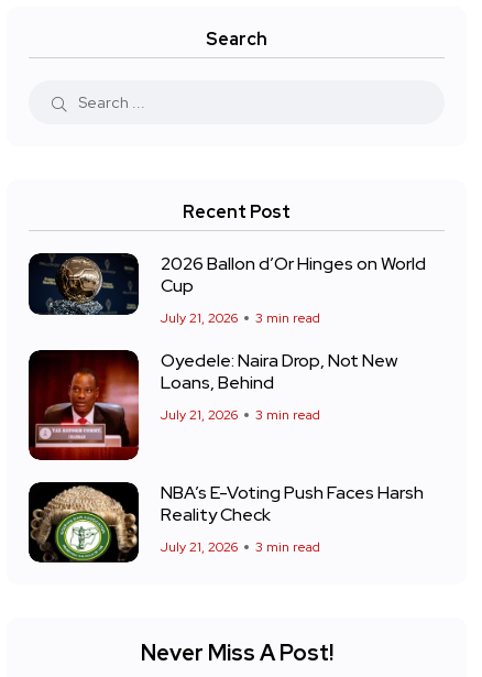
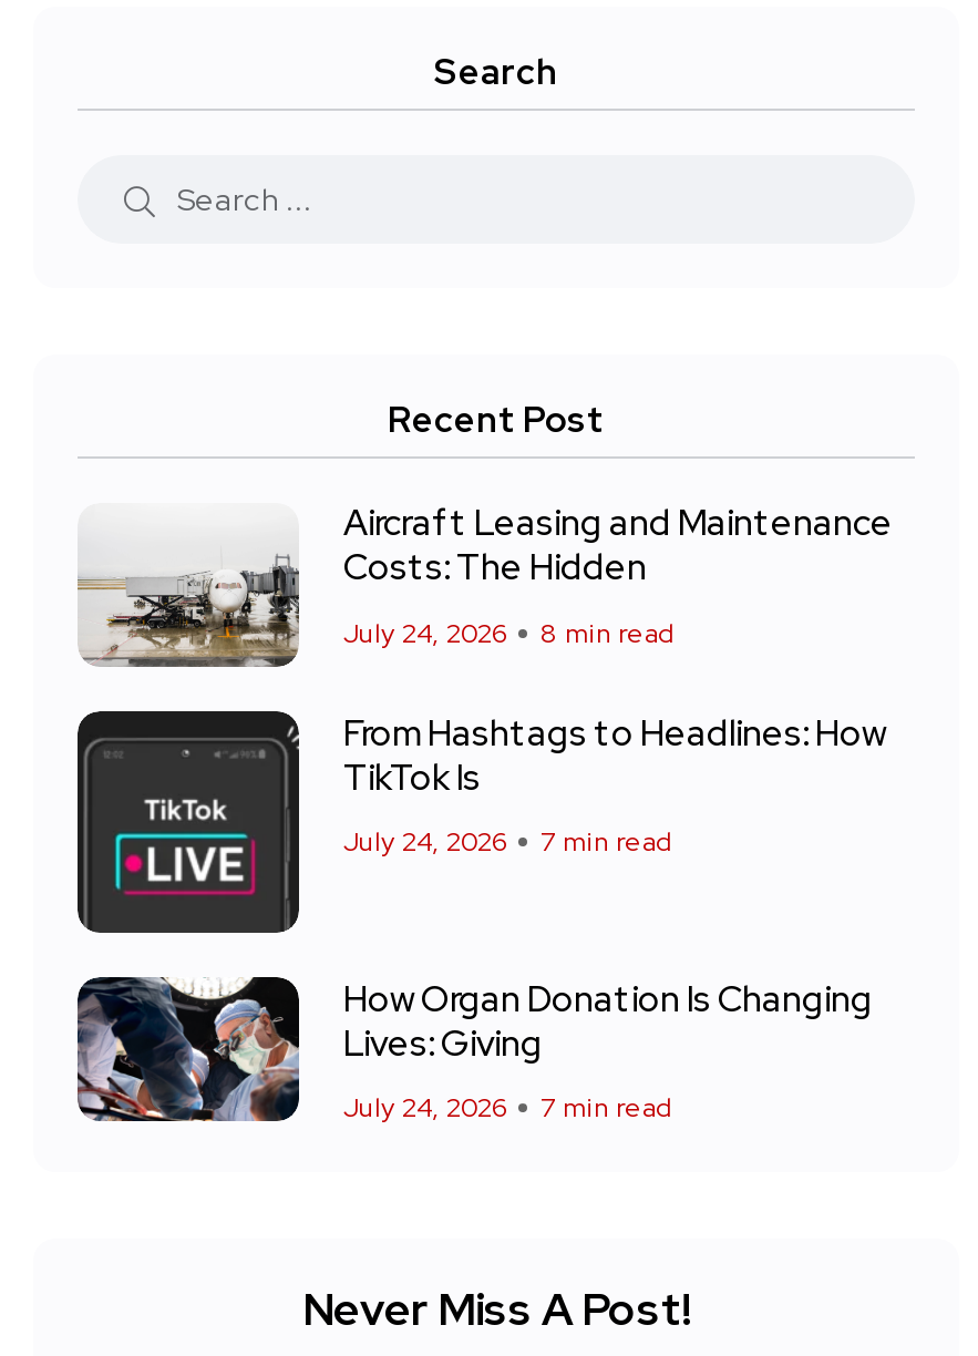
- [image]
- 2026 Ballon d’Or Hinges on World
- Cup
+ [image]
+ Aircraft Leasing and Maintenance
+ Costs: The Hidden

- July 21, 2026
- 3 min read
+ July 24, 2026
+ 8 min read

- [image]
- Oyedele: Naira Drop, Not New
- Loans, Behind
+ [image]
+ From Hashtags to Headlines: How
+ TikTok Is

- July 21, 2026
- 3 min read
+ July 24, 2026
+ 7 min read

- [image]
- NBA’s E-Voting Push Faces Harsh
- Reality Check
+ [image]
+ How Organ Donation Is Changing
+ Lives: Giving

- July 21, 2026
- 3 min read
+ July 24, 2026
+ 7 min read
